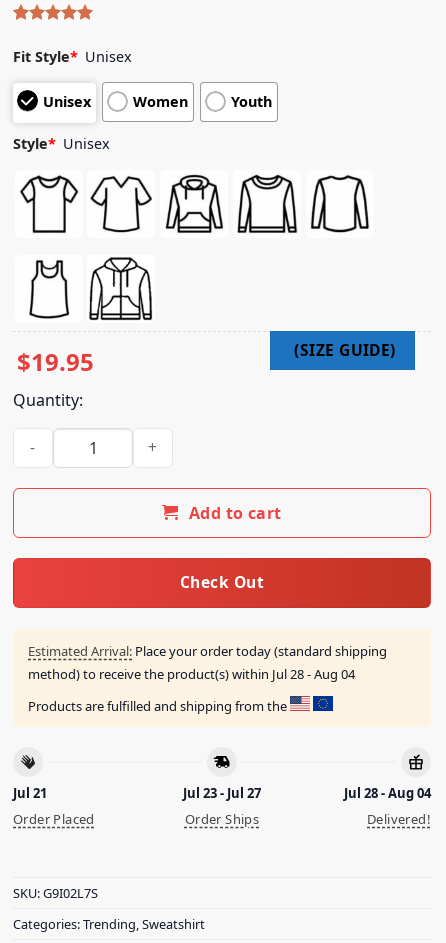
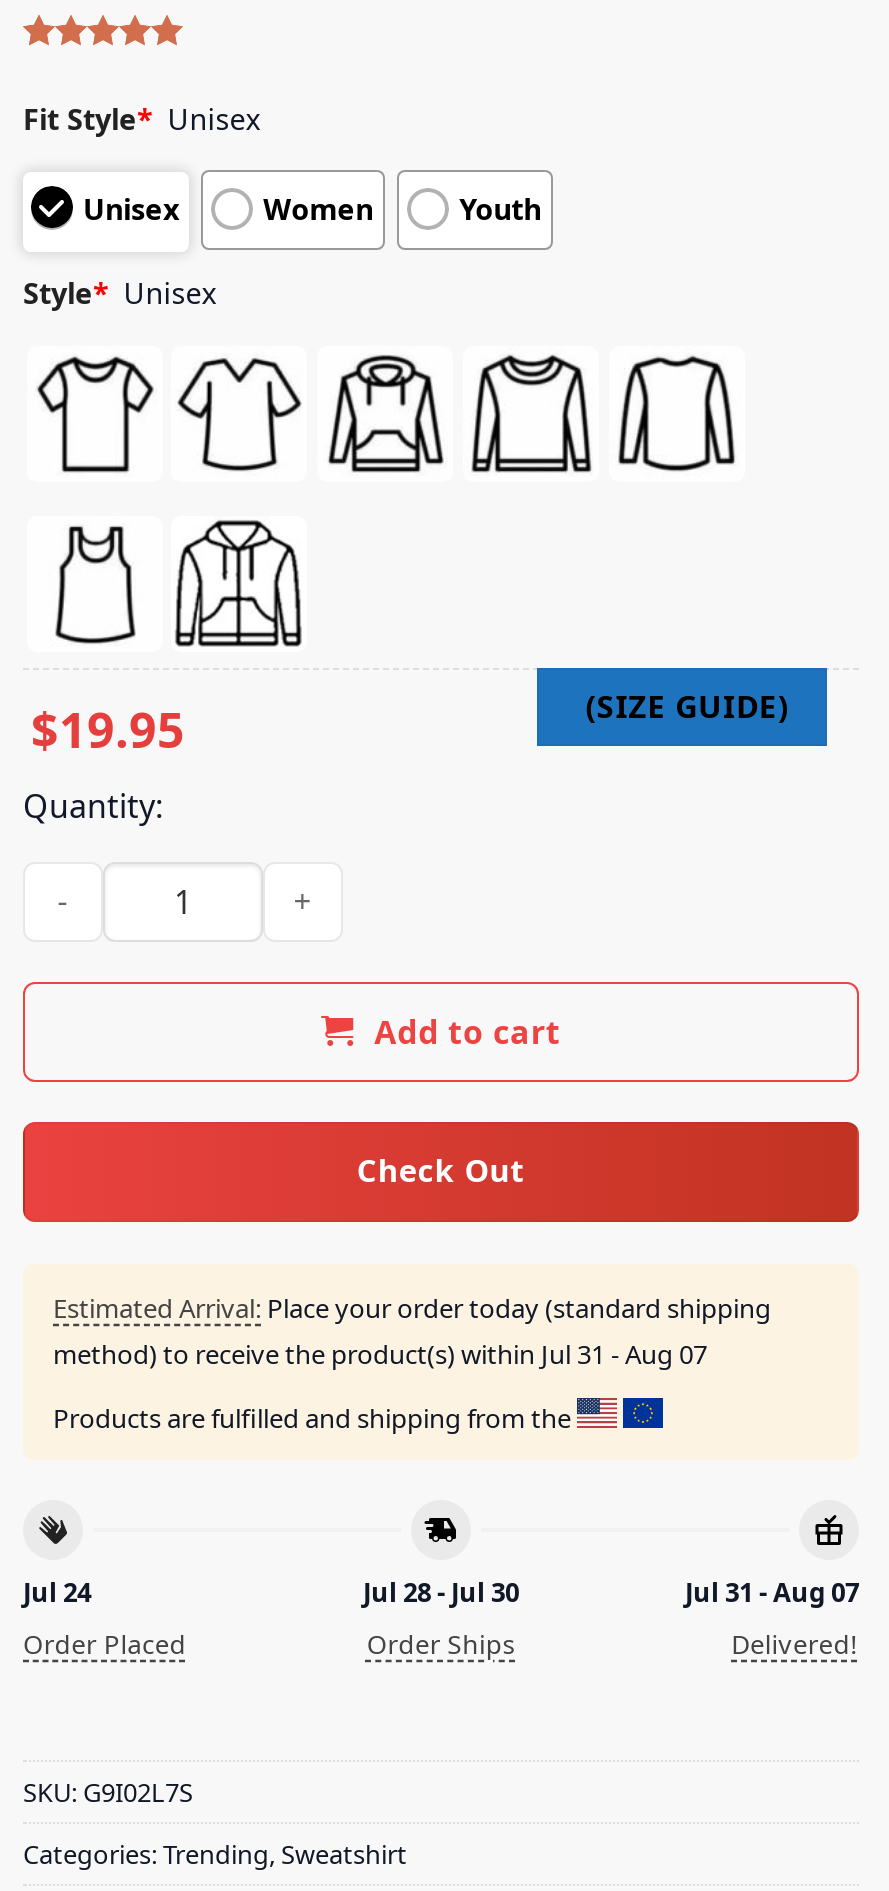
- method) to receive the product(s) within Jul 28 - Aug 04
+ method) to receive the product(s) within Jul 31 - Aug 07

- Jul 21
+ Jul 24

- Jul 23 - Jul 27
+ Jul 28 - Jul 30

- Jul 28 - Aug 04
+ Jul 31 - Aug 07
